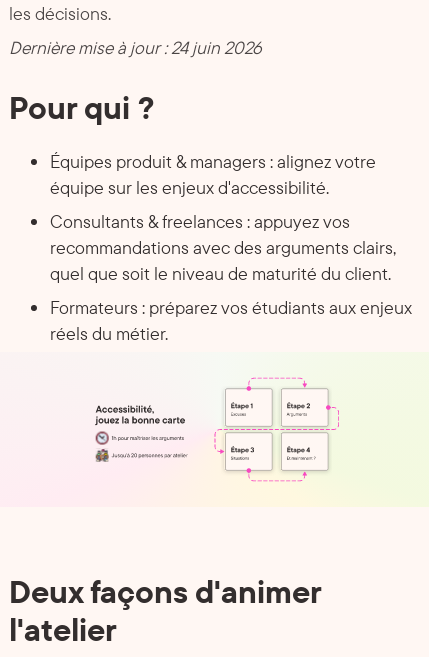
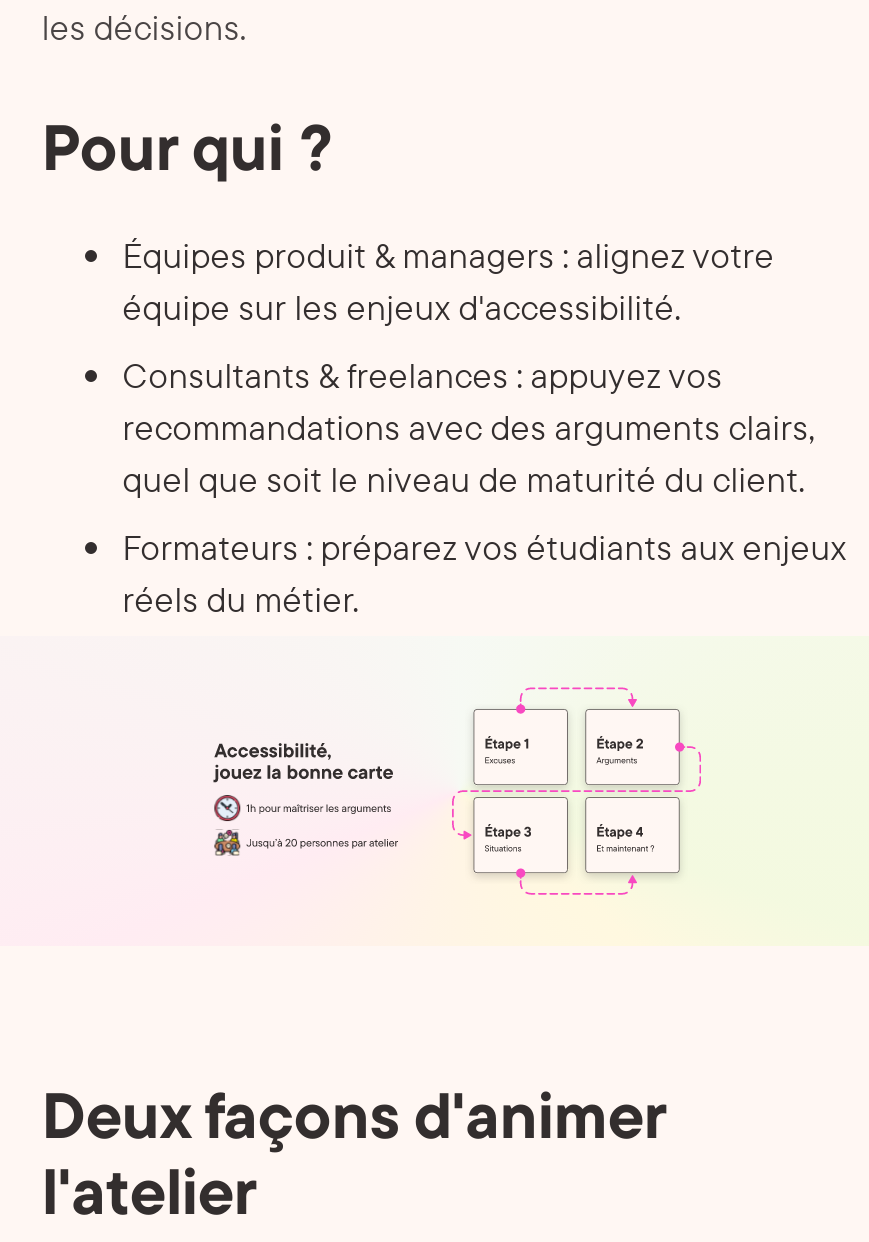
- Dernière mise à jour : 24 juin 2026
